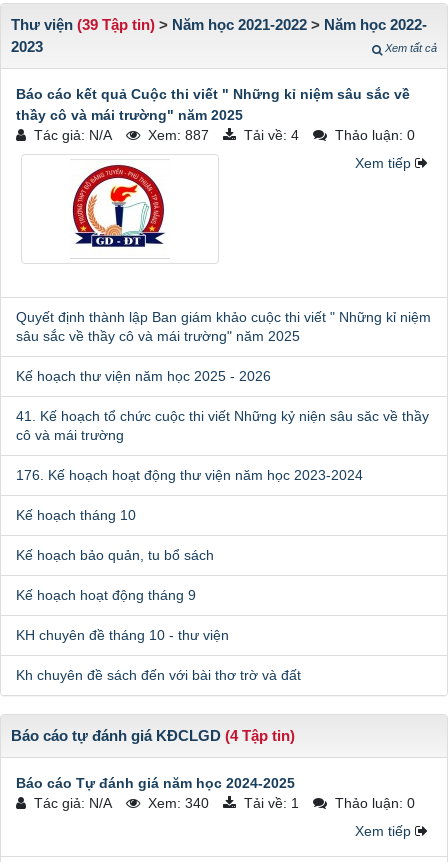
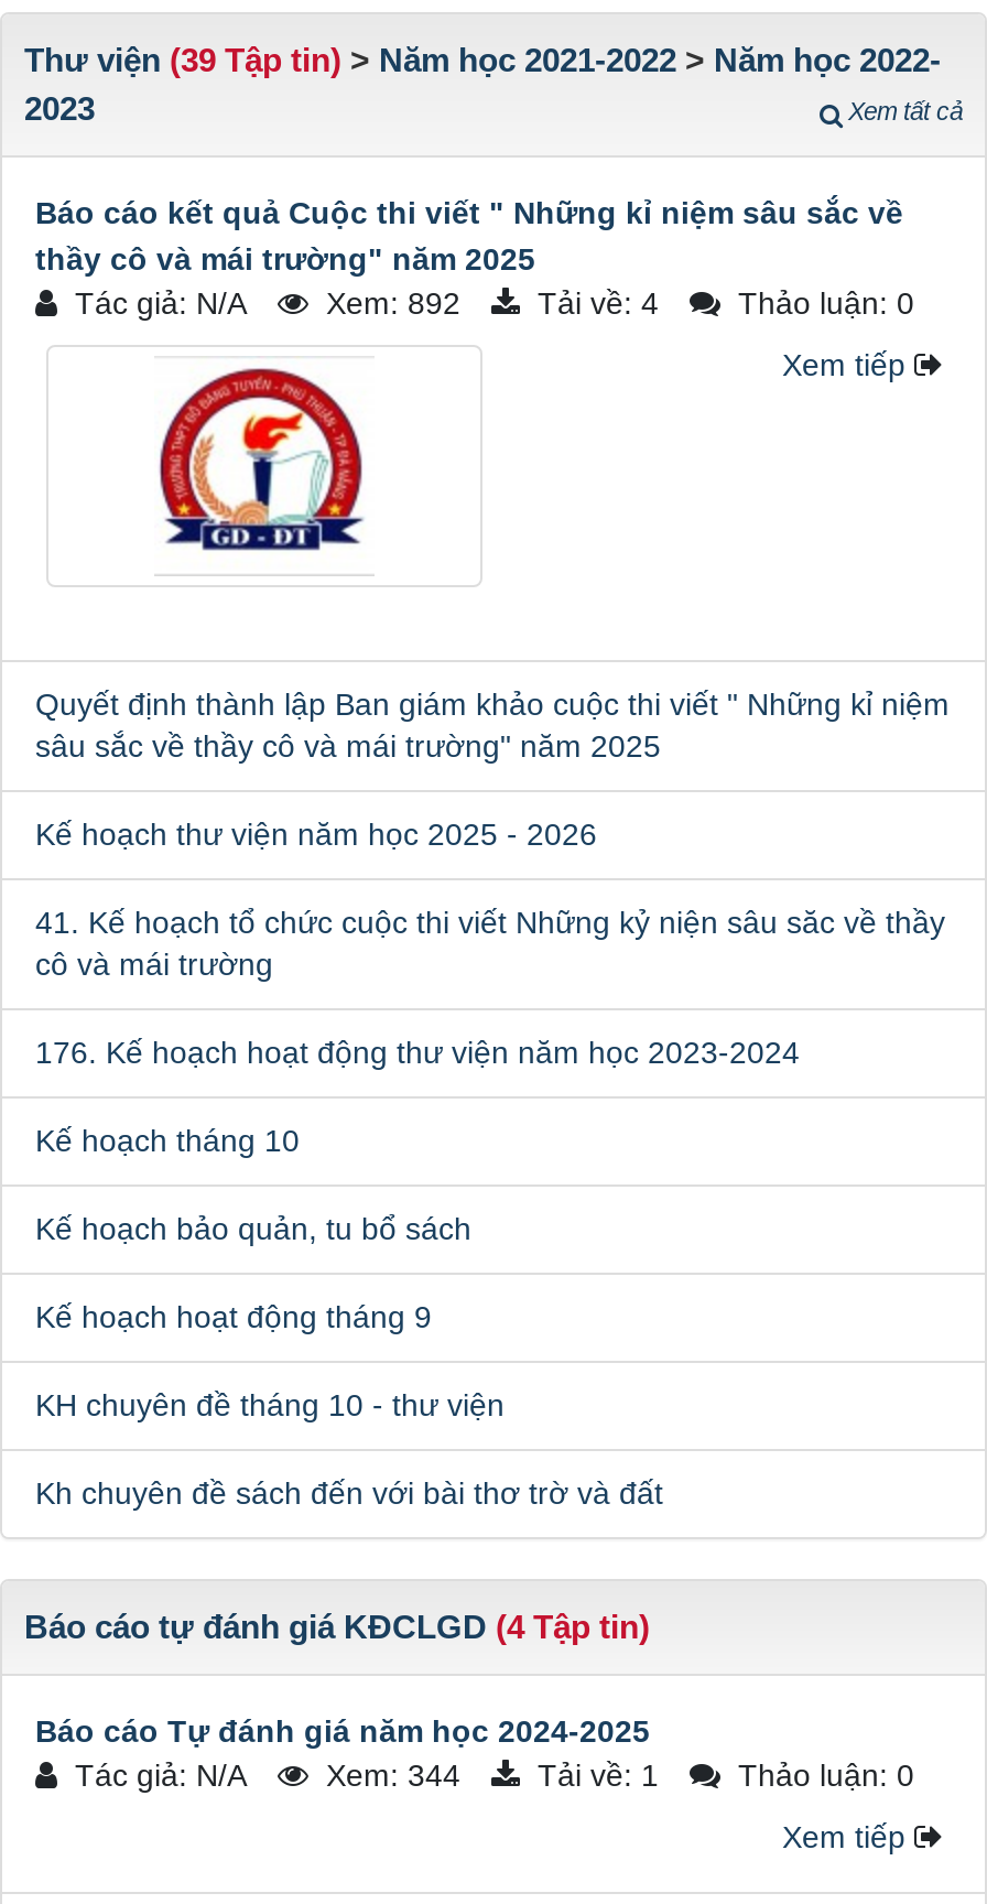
- Tác giả: N/A Xem: 887 Tải về: 4 Thảo luận: 0
+ Tác giả: N/A Xem: 892 Tải về: 4 Thảo luận: 0

- Tác giả: N/A Xem: 340 Tải về: 1 Thảo luận: 0
+ Tác giả: N/A Xem: 344 Tải về: 1 Thảo luận: 0
